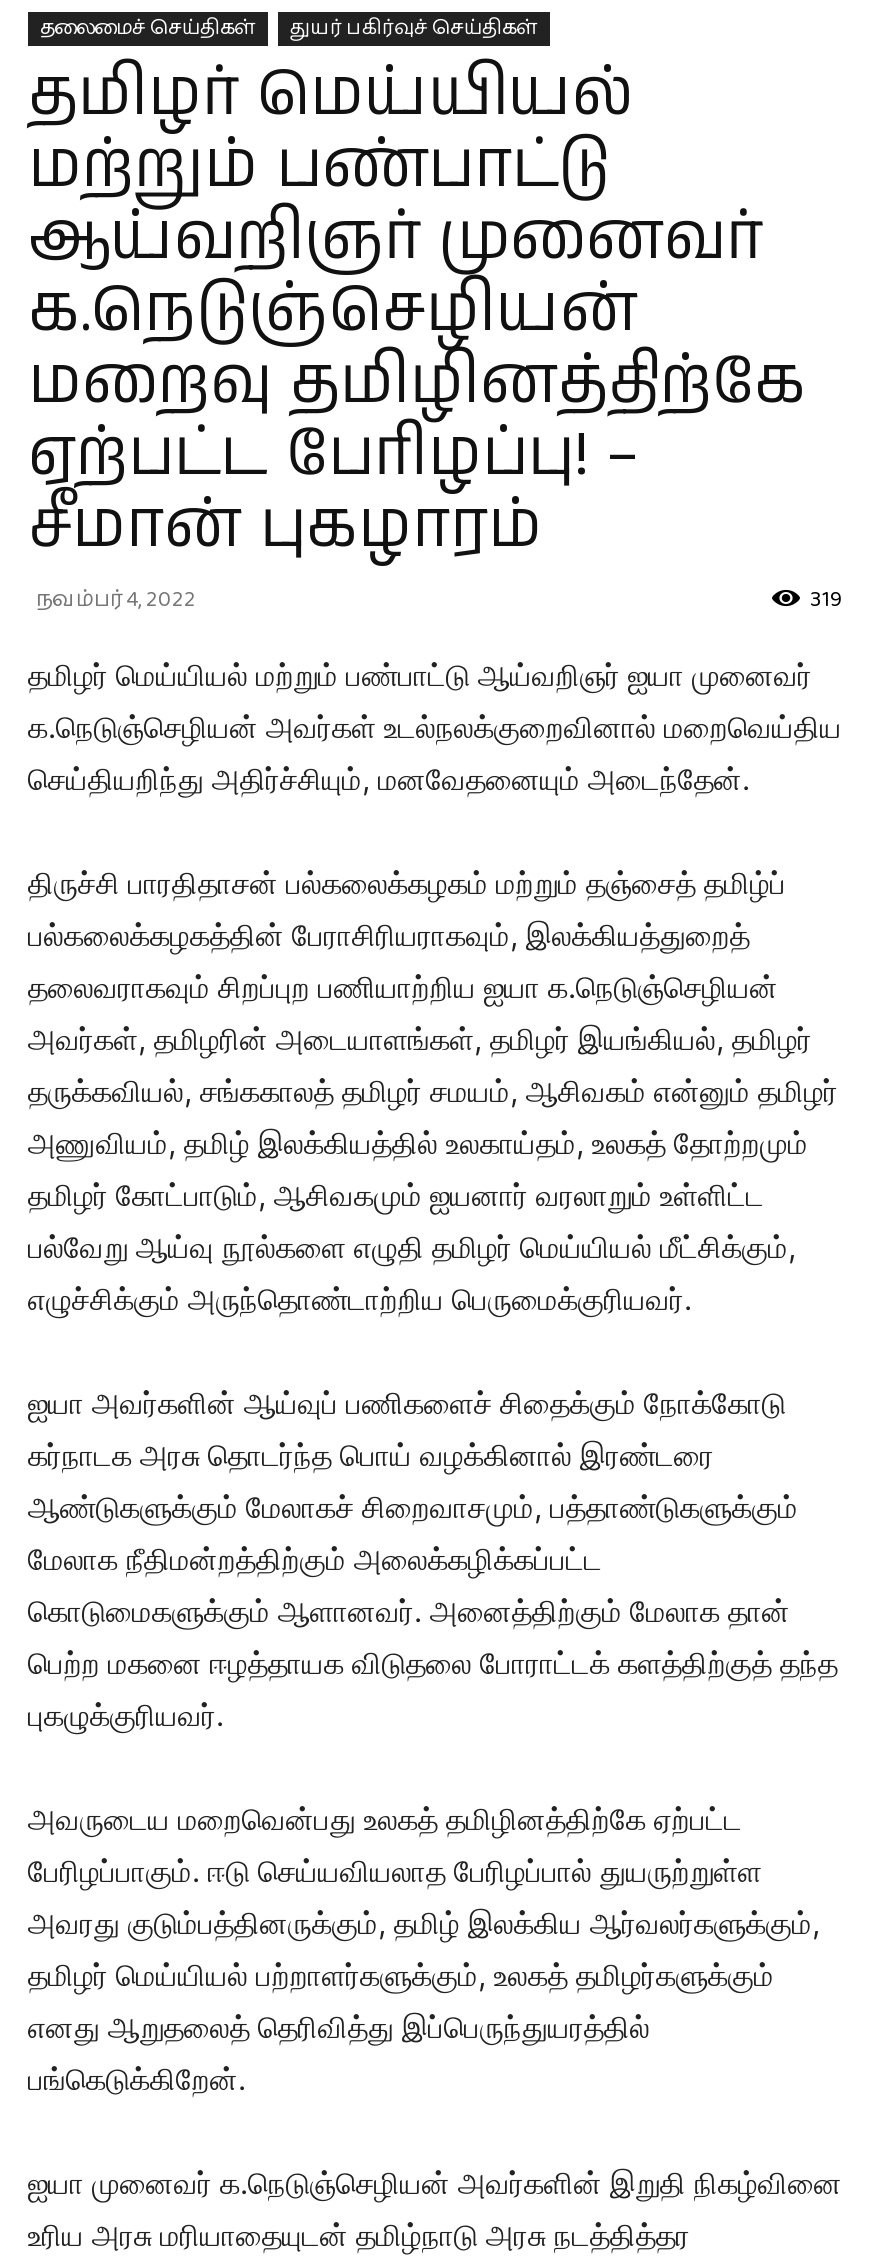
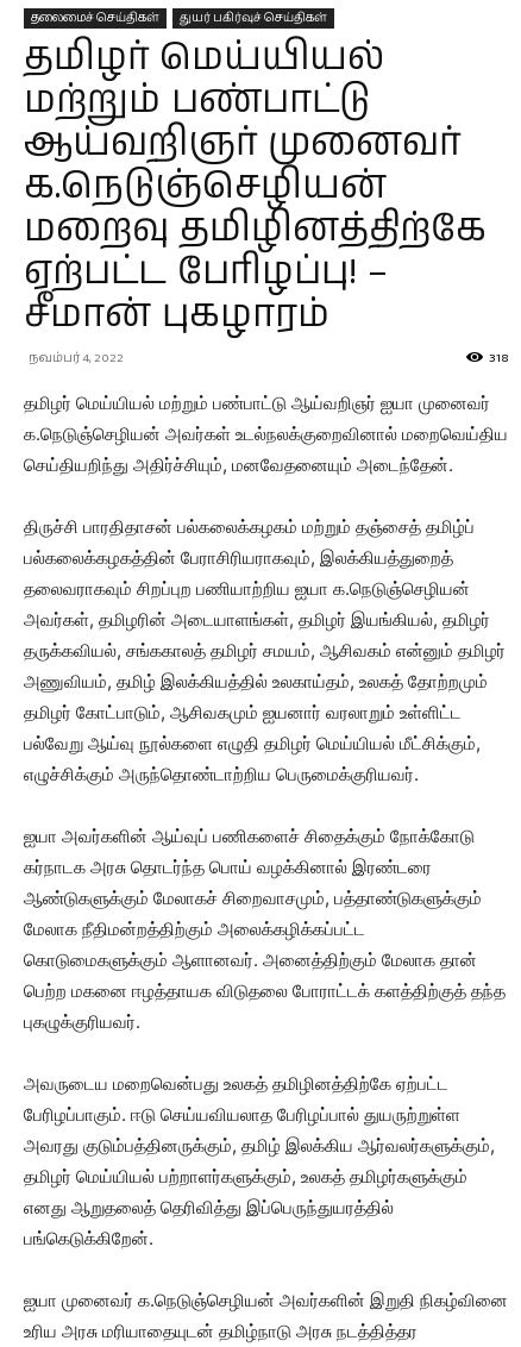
- 319
+ 318
